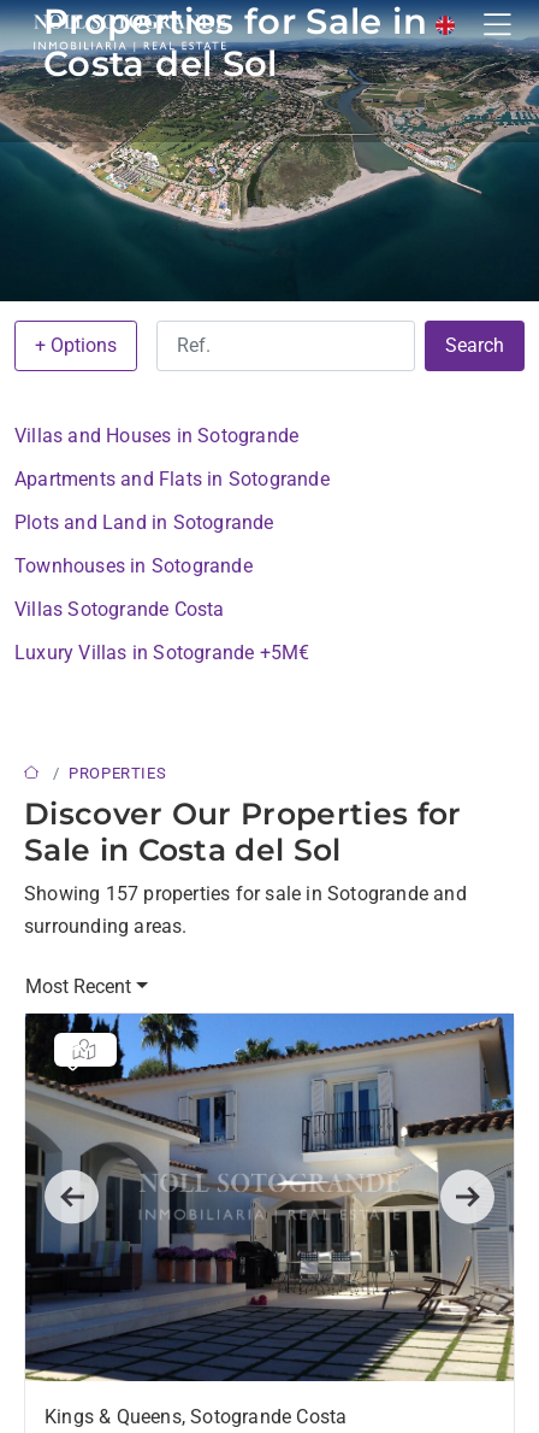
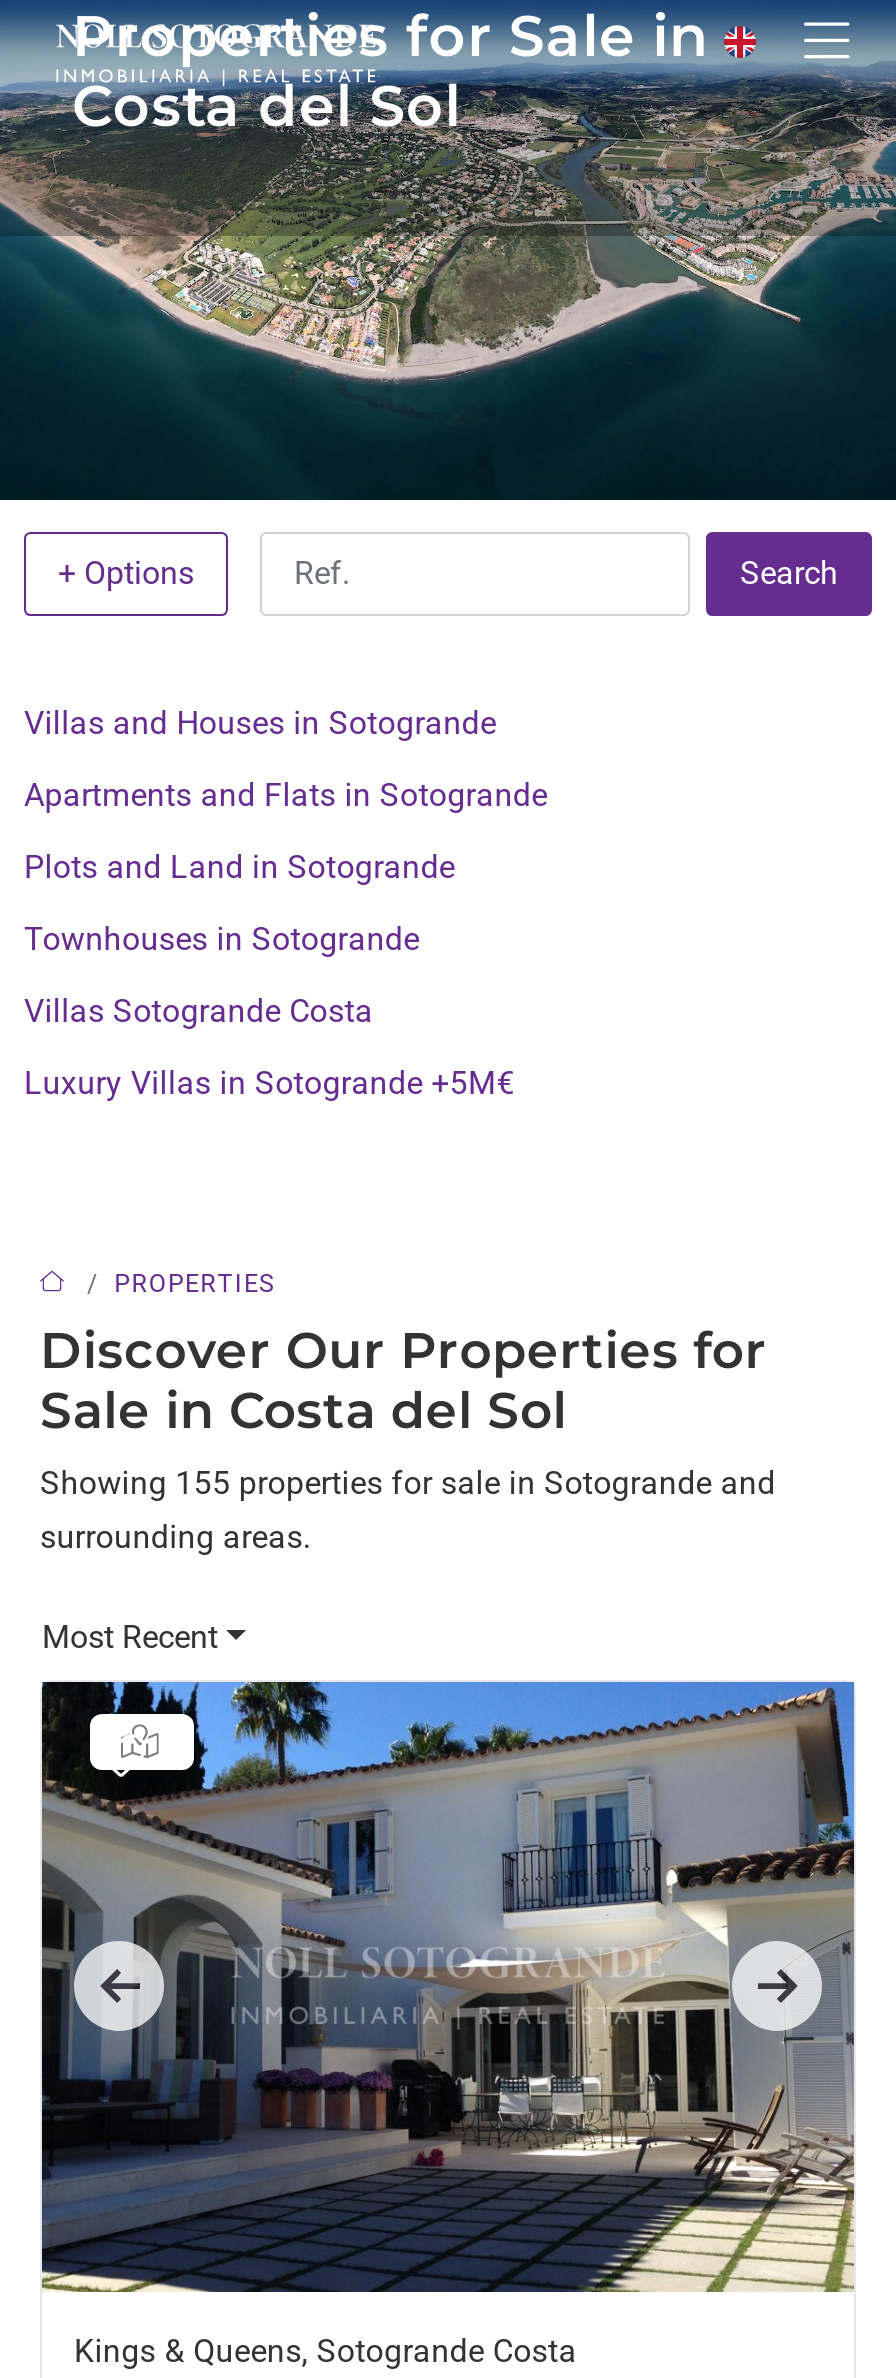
- Showing 157 properties for sale in Sotogrande and
+ Showing 155 properties for sale in Sotogrande and
